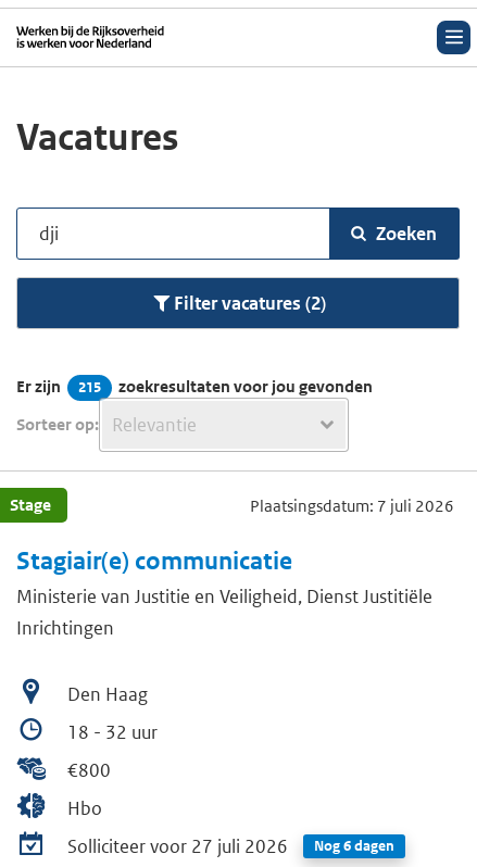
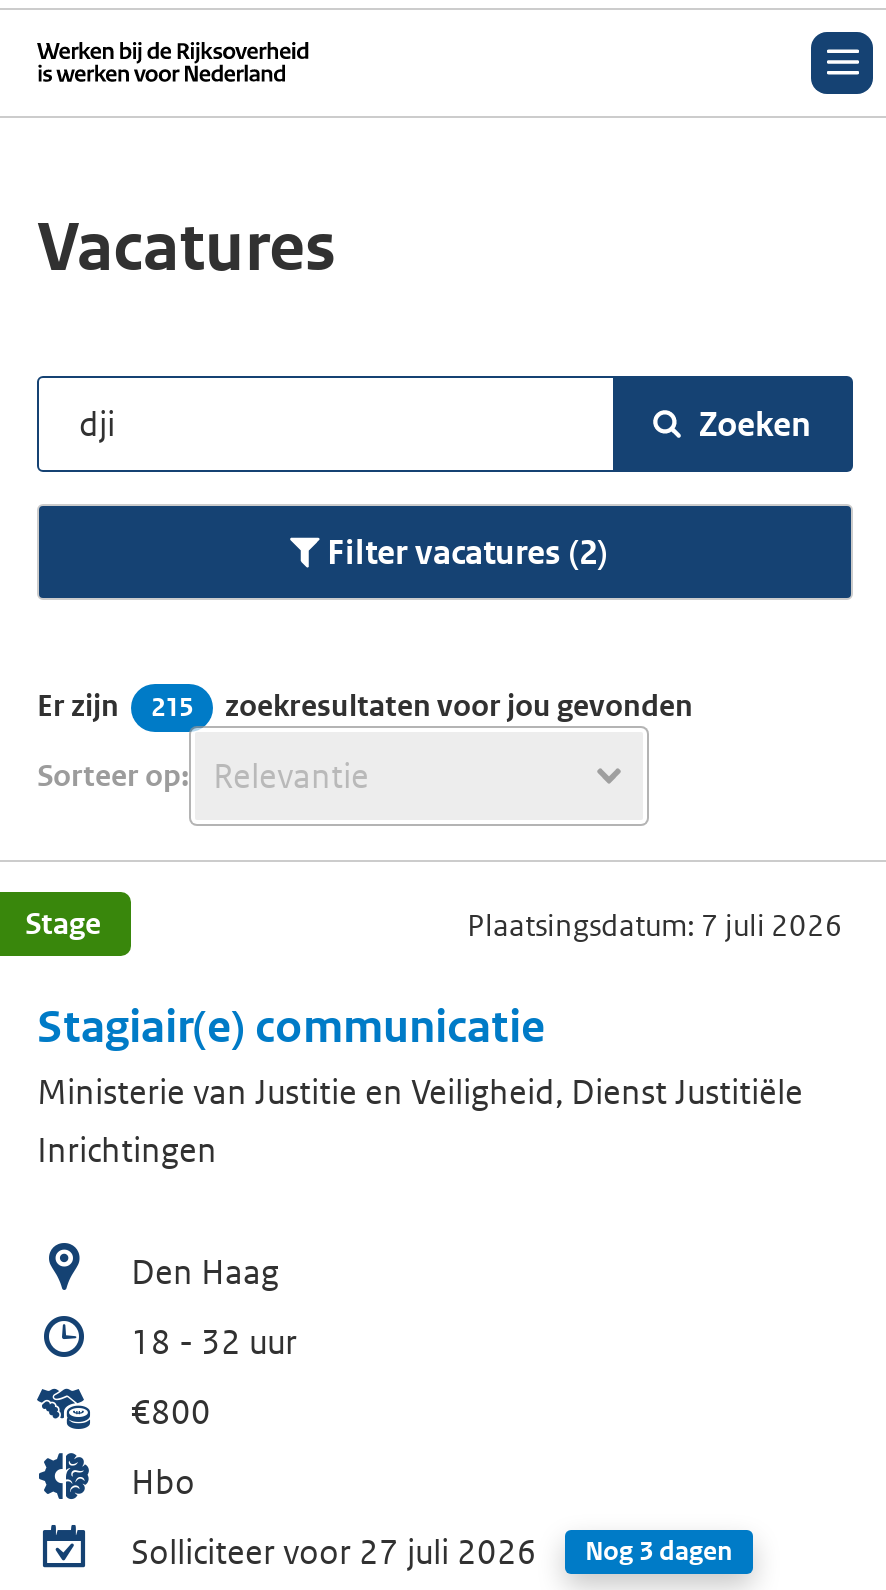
- Solliciteer voor 27 juli 2026 Nog 6 dagen
+ Solliciteer voor 27 juli 2026 Nog 3 dagen
